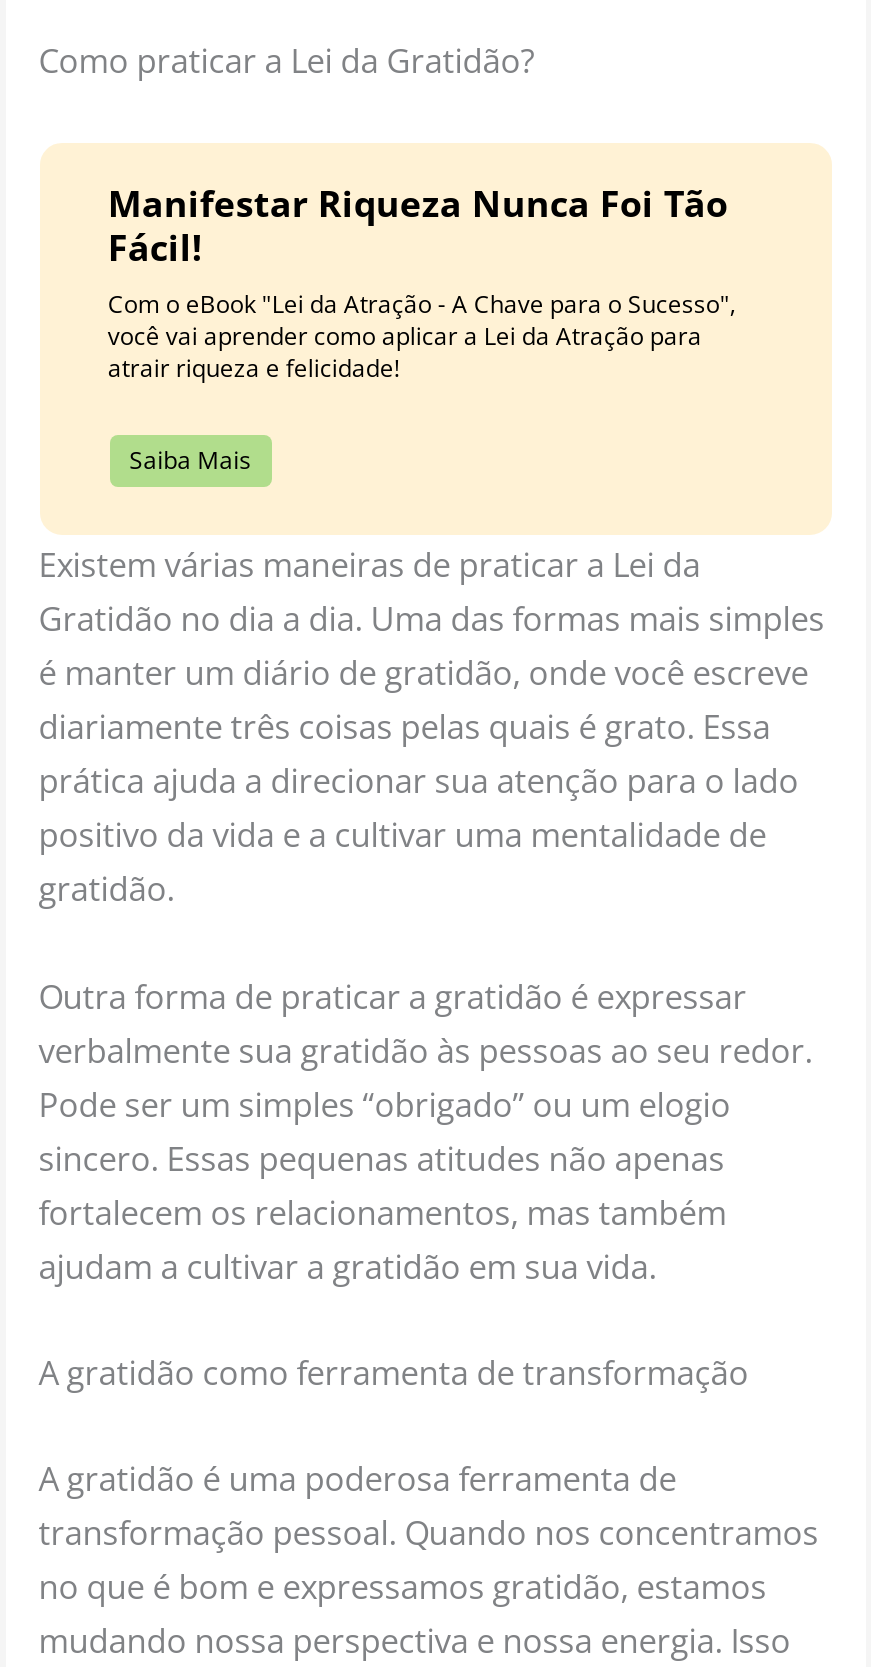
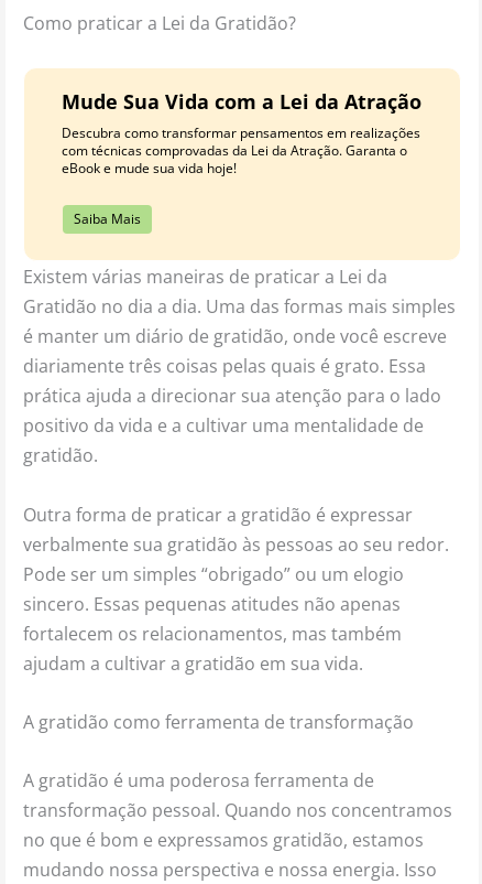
- Manifestar Riqueza Nunca Foi Tão
- Fácil!
- Com o eBook "Lei da Atração - A Chave para o Sucesso",
- você vai aprender como aplicar a Lei da Atração para
- atrair riqueza e felicidade!
+ Mude Sua Vida com a Lei da Atração
+ Descubra como transformar pensamentos em realizações
+ com técnicas comprovadas da Lei da Atração. Garanta o
+ eBook e mude sua vida hoje!
